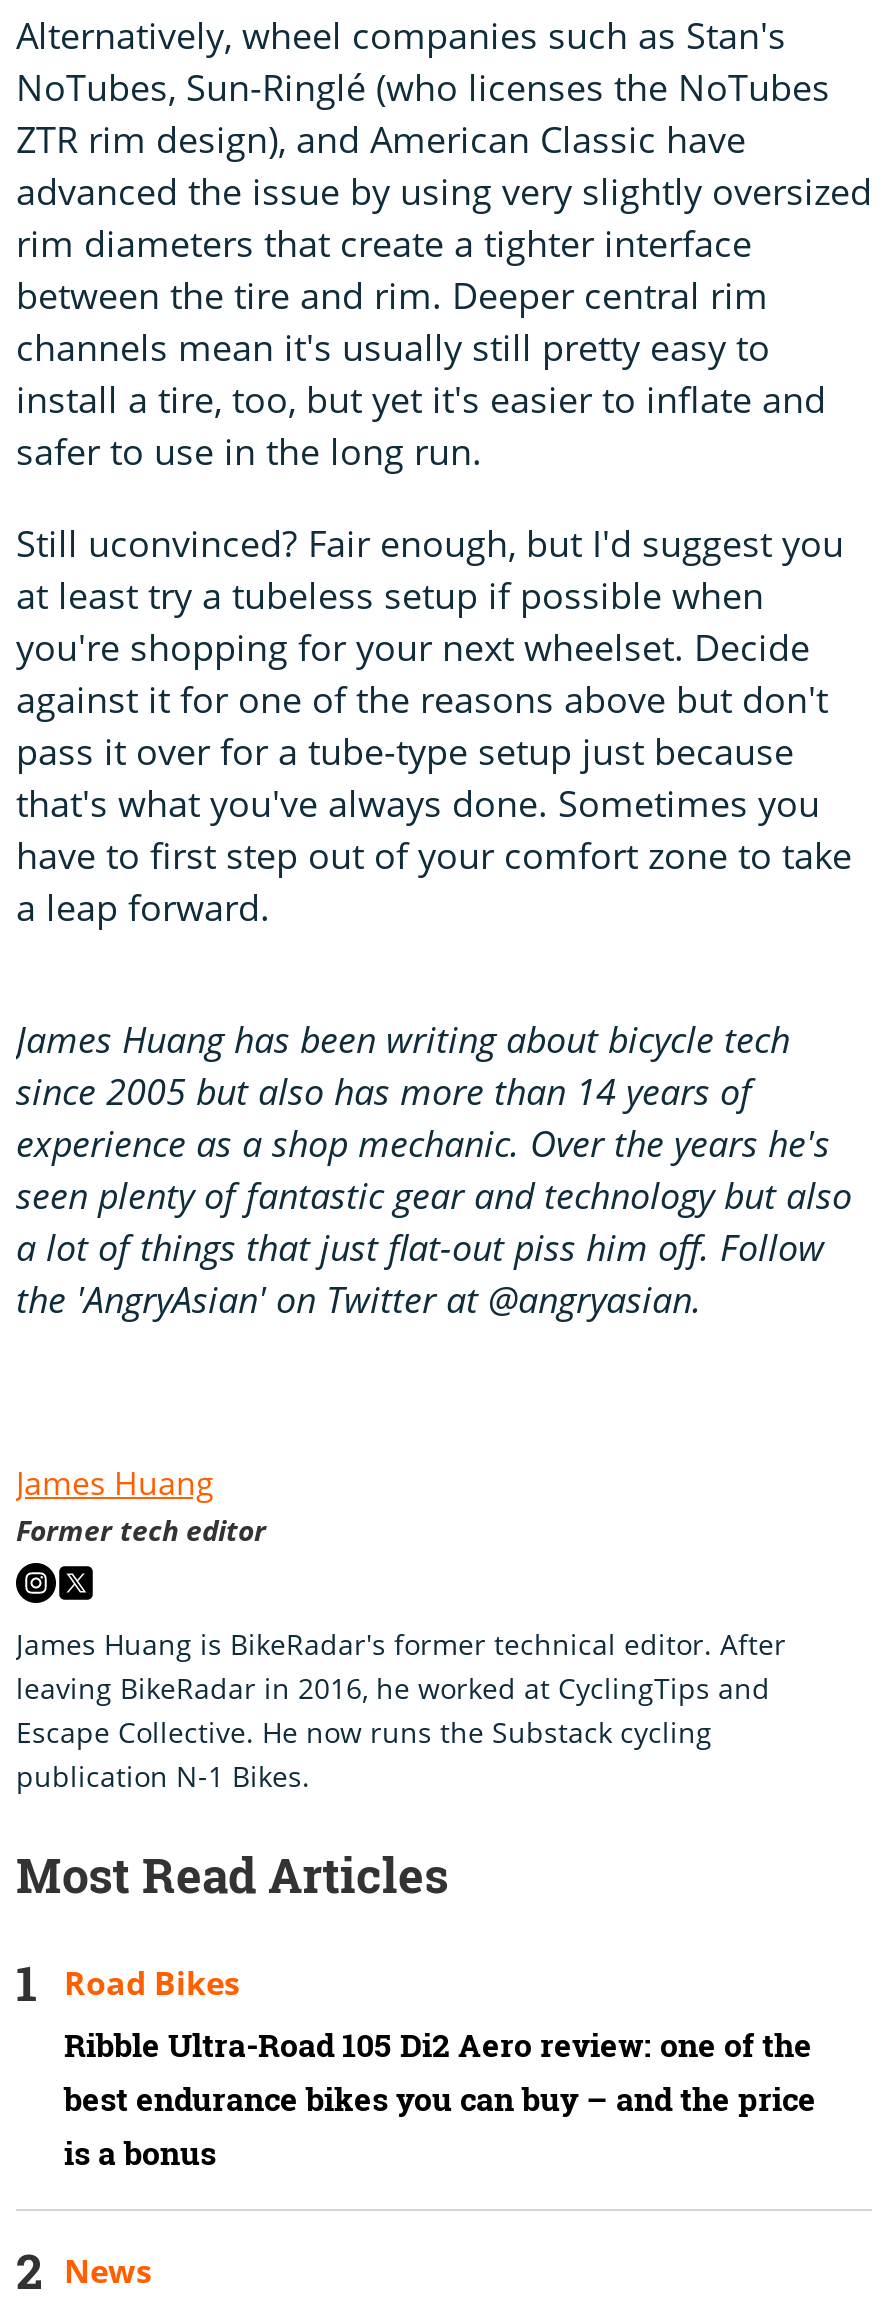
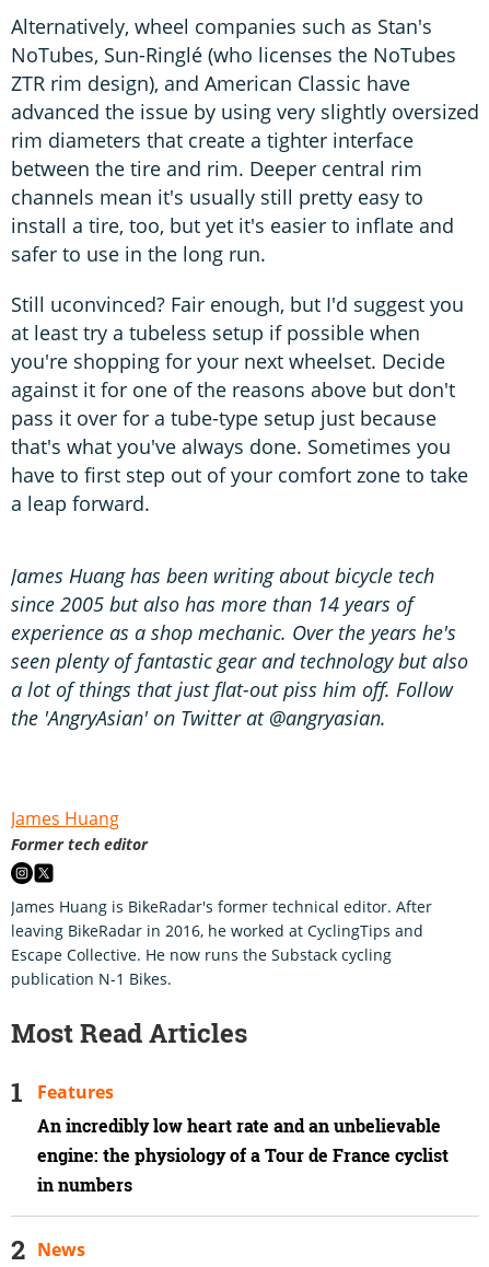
- Road Bikes
+ Features

- Ribble Ultra-Road 105 Di2 Aero review: one of the
- best endurance bikes you can buy – and the price
- is a bonus
+ An incredibly low heart rate and an unbelievable
+ engine: the physiology of a Tour de France cyclist
+ in numbers
